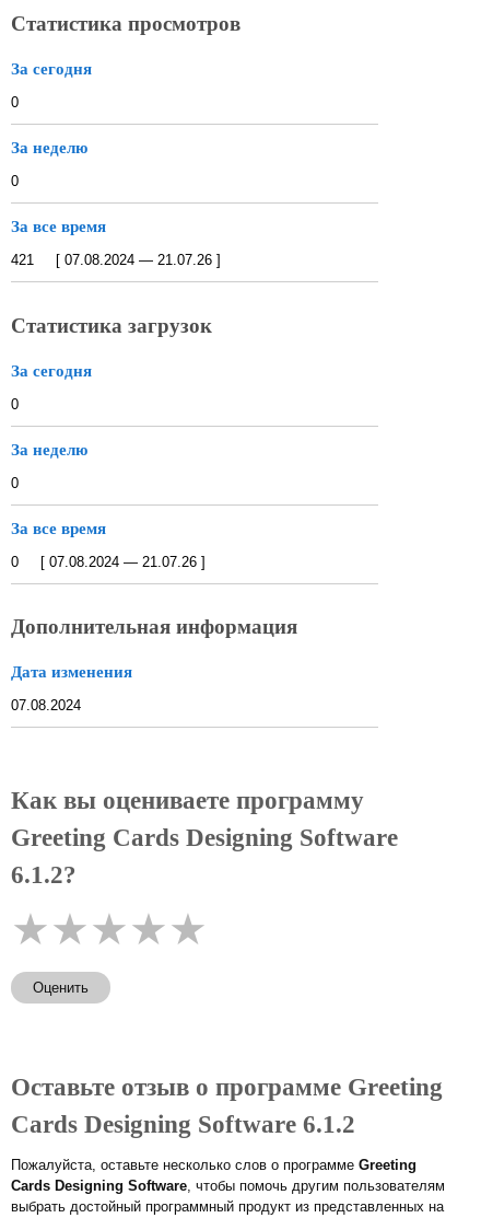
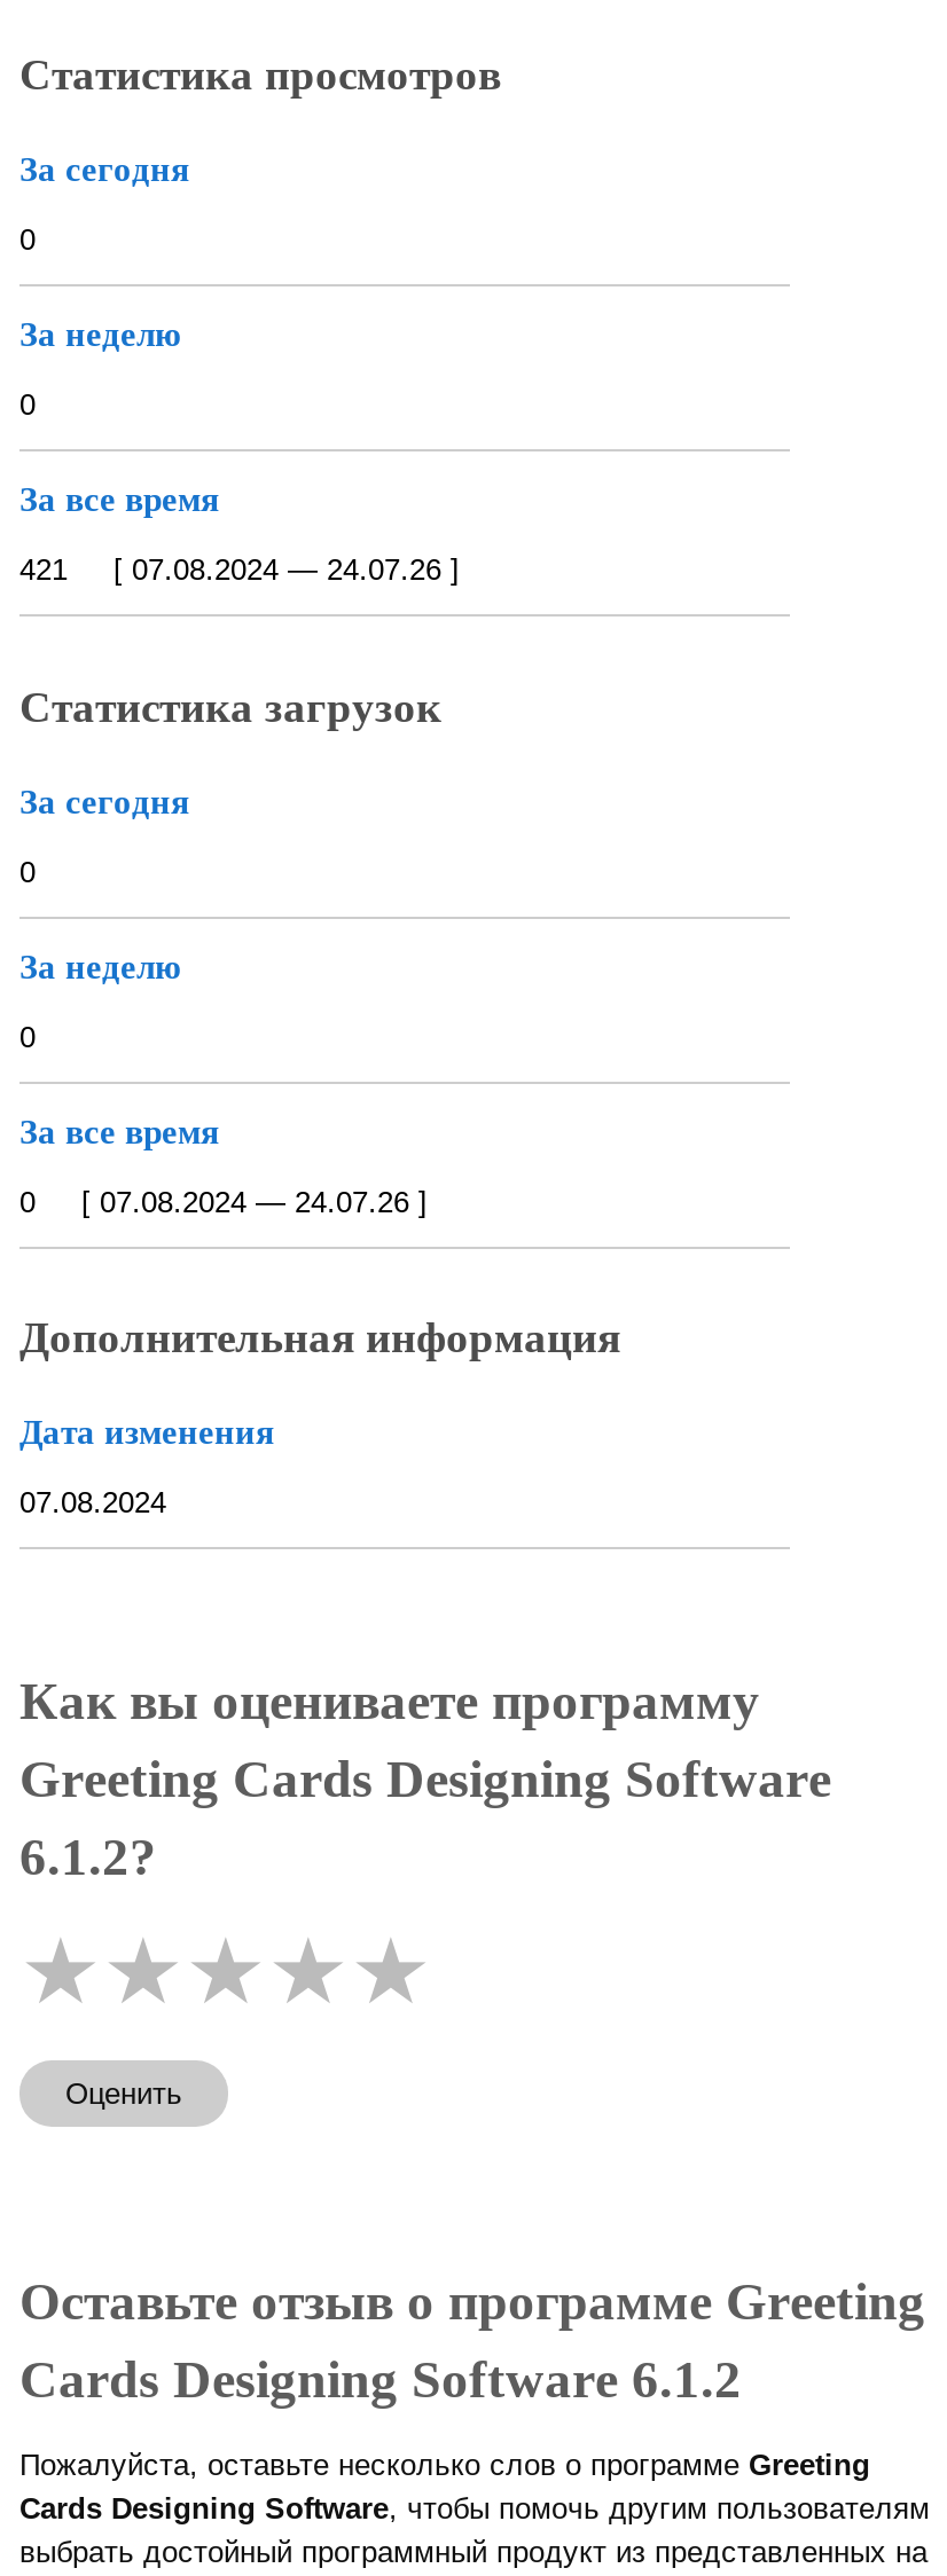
- 421 [ 07.08.2024 — 21.07.26 ]
+ 421 [ 07.08.2024 — 24.07.26 ]

- 0 [ 07.08.2024 — 21.07.26 ]
+ 0 [ 07.08.2024 — 24.07.26 ]
